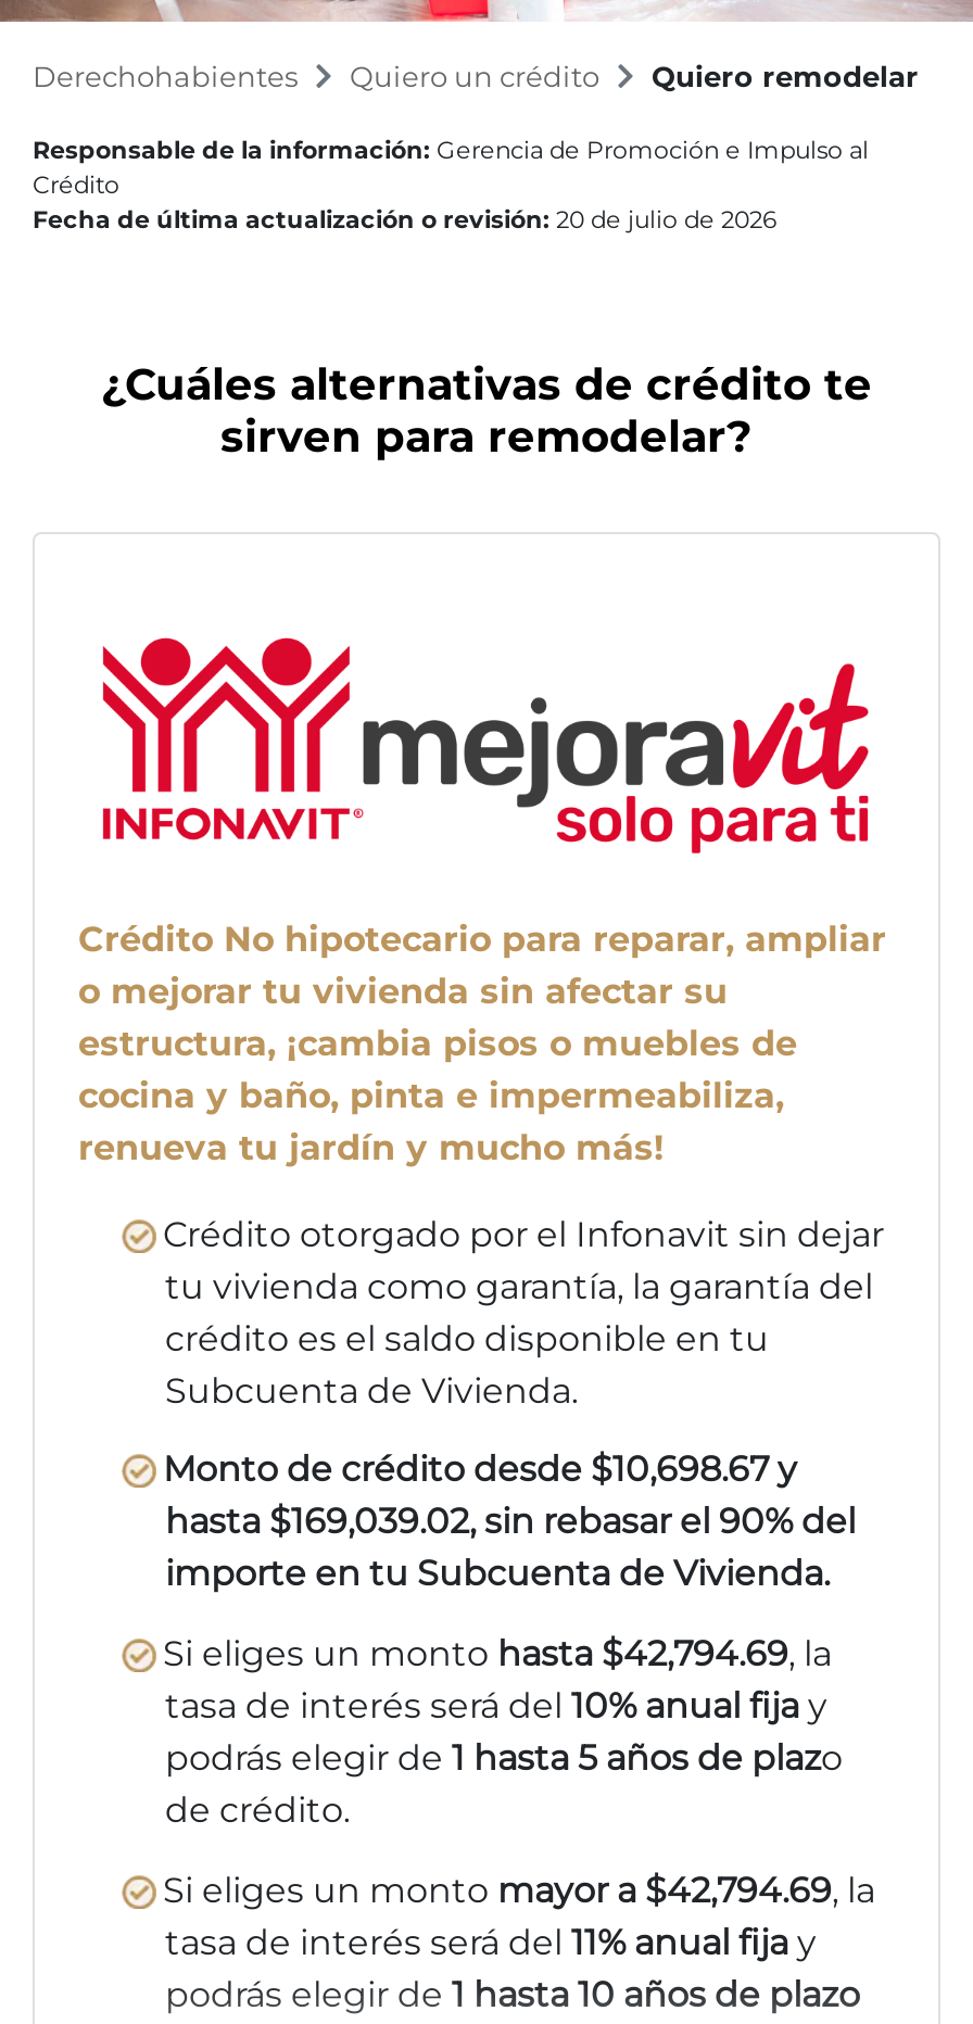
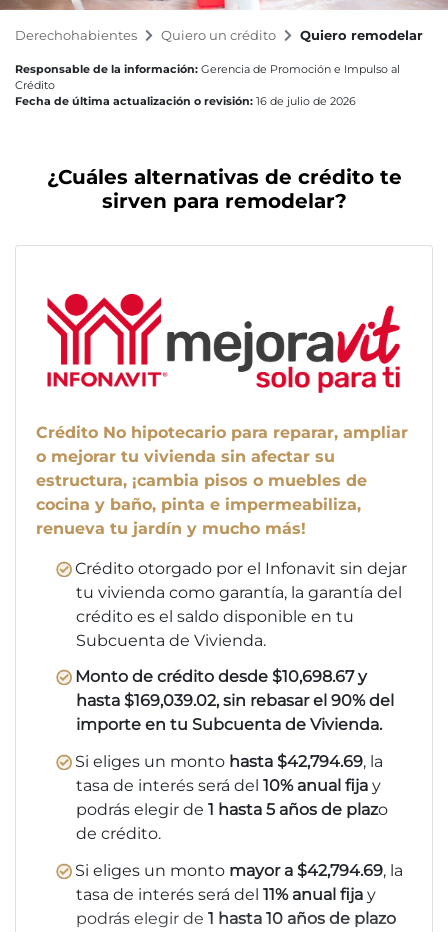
- Fecha de última actualización o revisión: 20 de julio de 2026
+ Fecha de última actualización o revisión: 16 de julio de 2026
